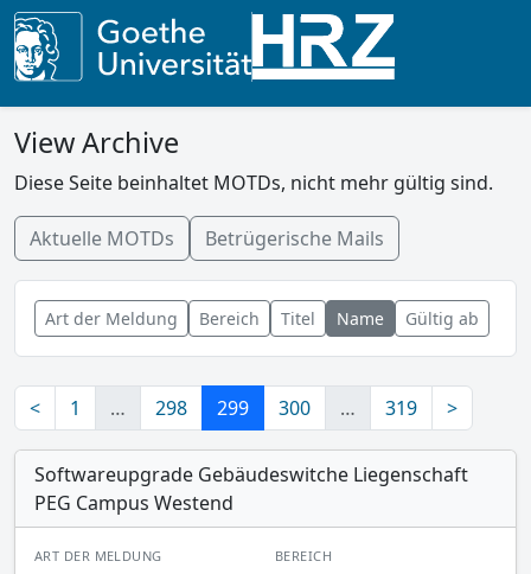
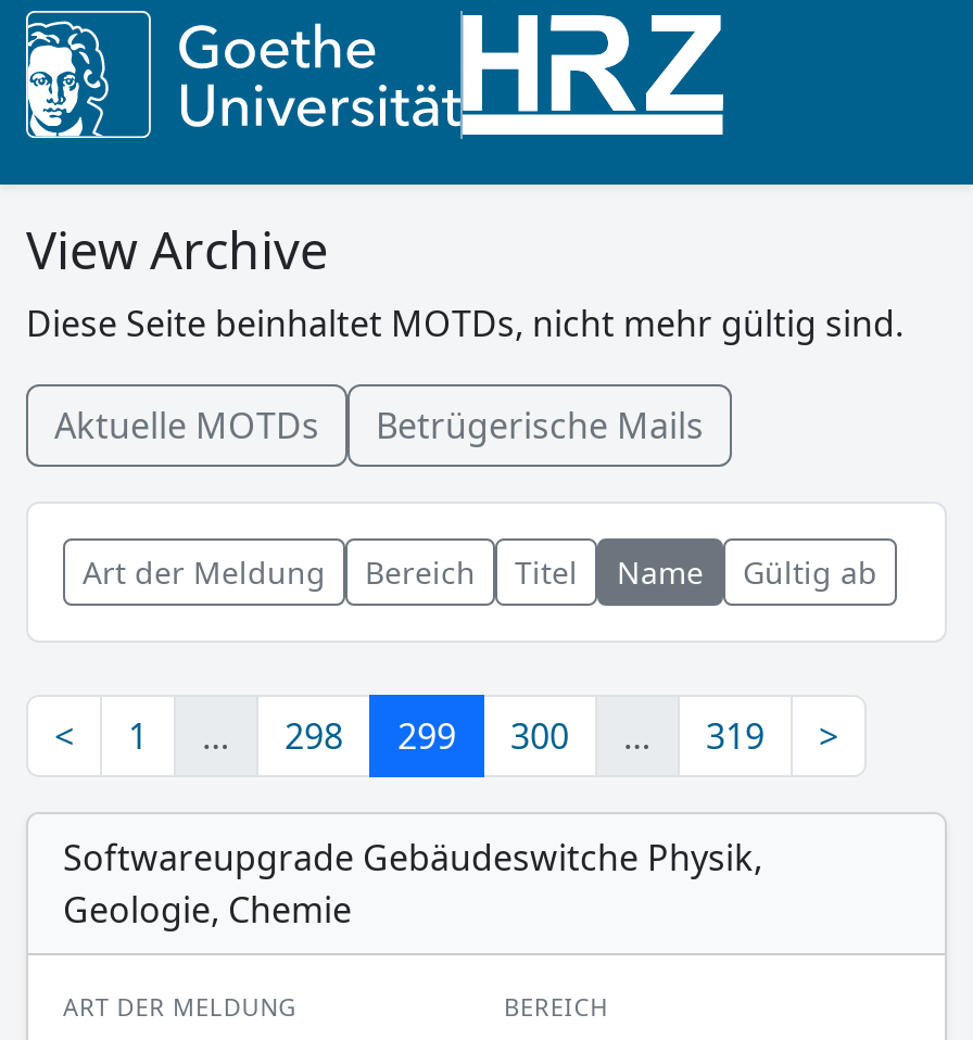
- Softwareupgrade Gebäudeswitche Liegenschaft
- PEG Campus Westend
+ Softwareupgrade Gebäudeswitche Physik,
+ Geologie, Chemie
